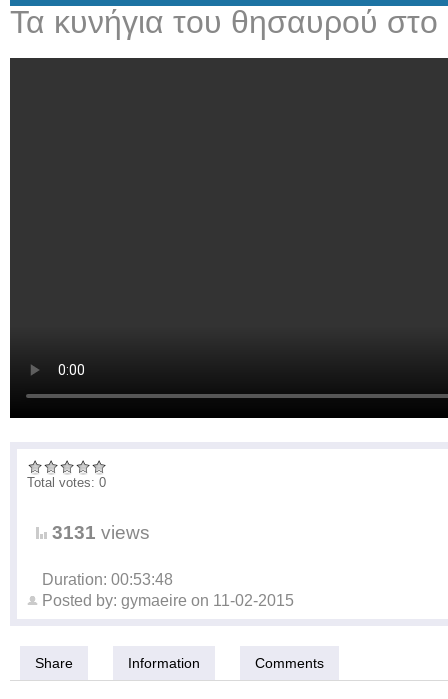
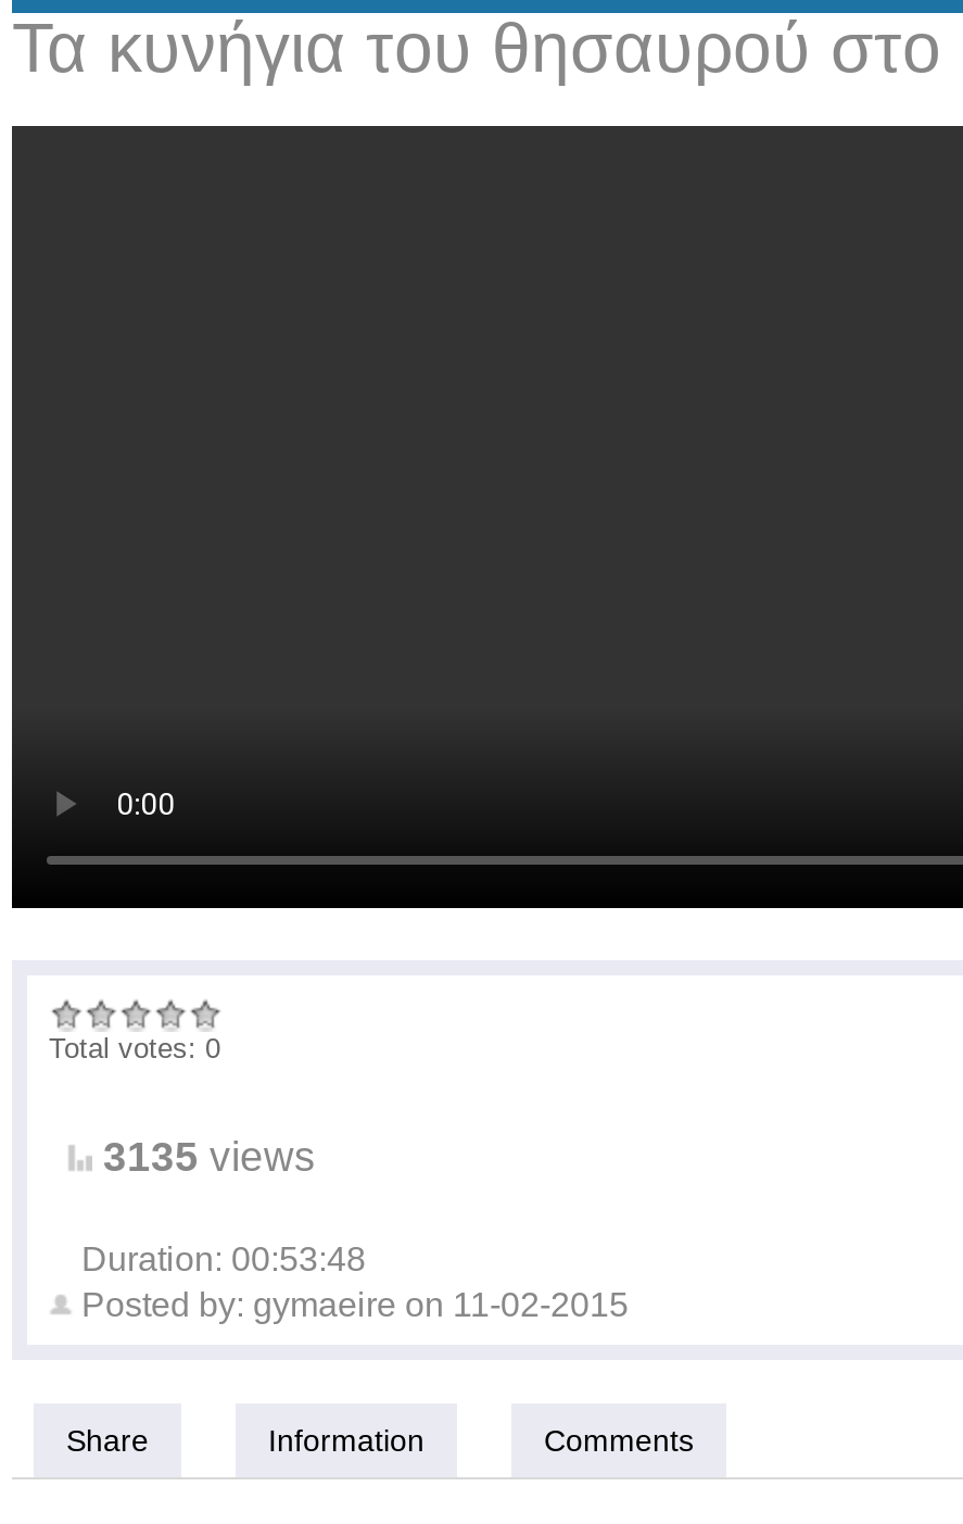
- 3131 views
+ 3135 views
